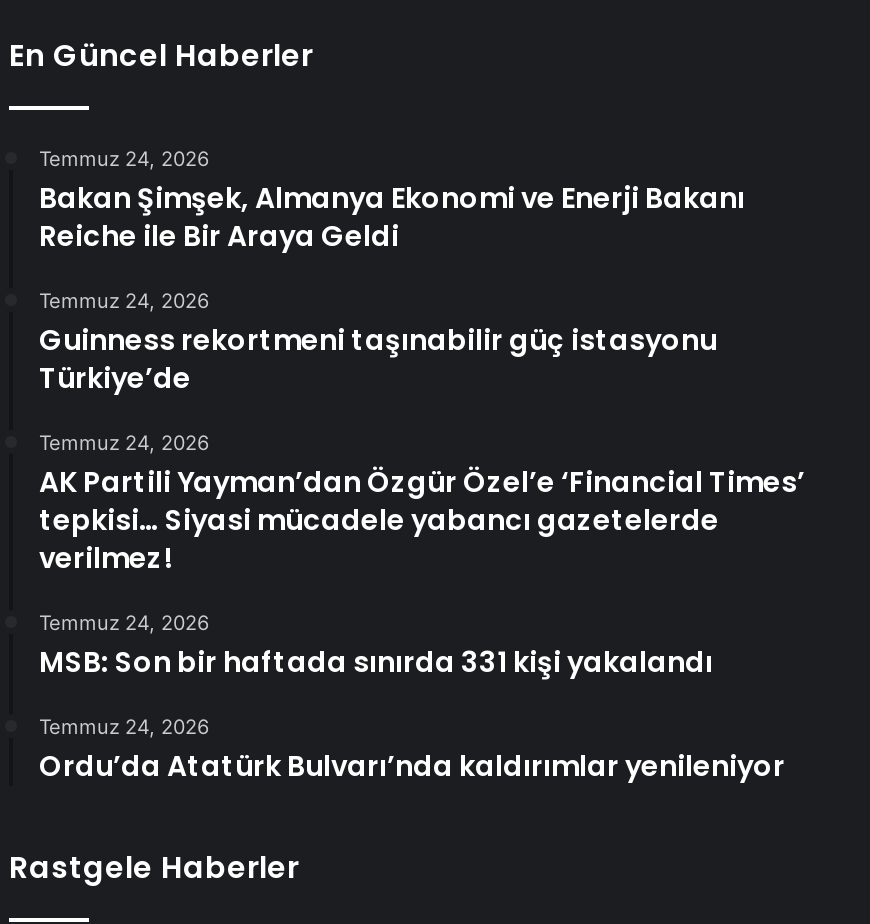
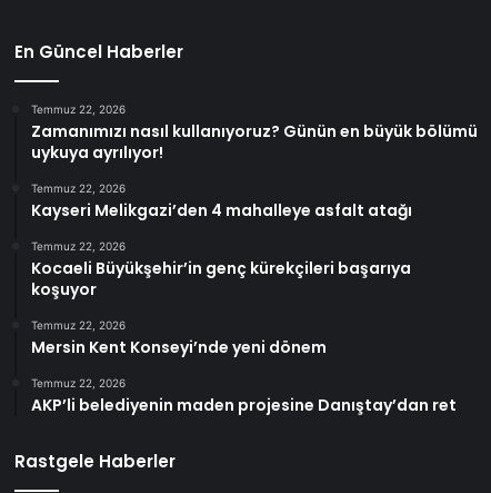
- Temmuz 24, 2026
- Bakan Şimşek, Almanya Ekonomi ve Enerji Bakanı
- Reiche ile Bir Araya Geldi
+ Temmuz 22, 2026
+ Zamanımızı nasıl kullanıyoruz? Günün en büyük bölümü
+ uykuya ayrılıyor!

- Temmuz 24, 2026
- Guinness rekortmeni taşınabilir güç istasyonu
- Türkiye’de
+ Temmuz 22, 2026
+ Kayseri Melikgazi’den 4 mahalleye asfalt atağı

- Temmuz 24, 2026
- AK Partili Yayman’dan Özgür Özel’e ‘Financial Times’
- tepkisi… Siyasi mücadele yabancı gazetelerde
- verilmez!
+ Temmuz 22, 2026
+ Kocaeli Büyükşehir’in genç kürekçileri başarıya
+ koşuyor

- Temmuz 24, 2026
- MSB: Son bir haftada sınırda 331 kişi yakalandı
+ Temmuz 22, 2026
+ Mersin Kent Konseyi’nde yeni dönem

- Temmuz 24, 2026
- Ordu’da Atatürk Bulvarı’nda kaldırımlar yenileniyor
+ Temmuz 22, 2026
+ AKP’li belediyenin maden projesine Danıştay’dan ret
